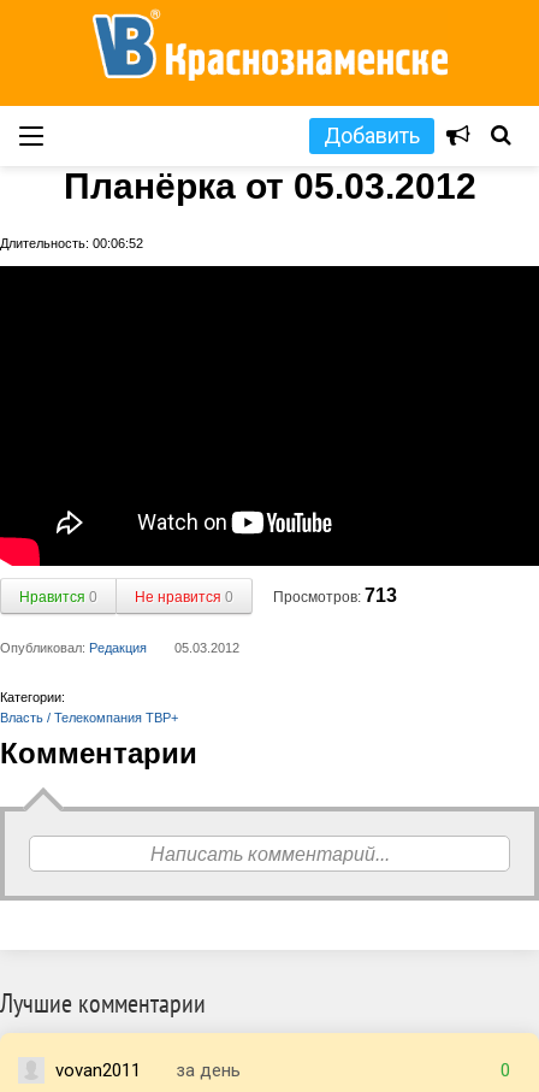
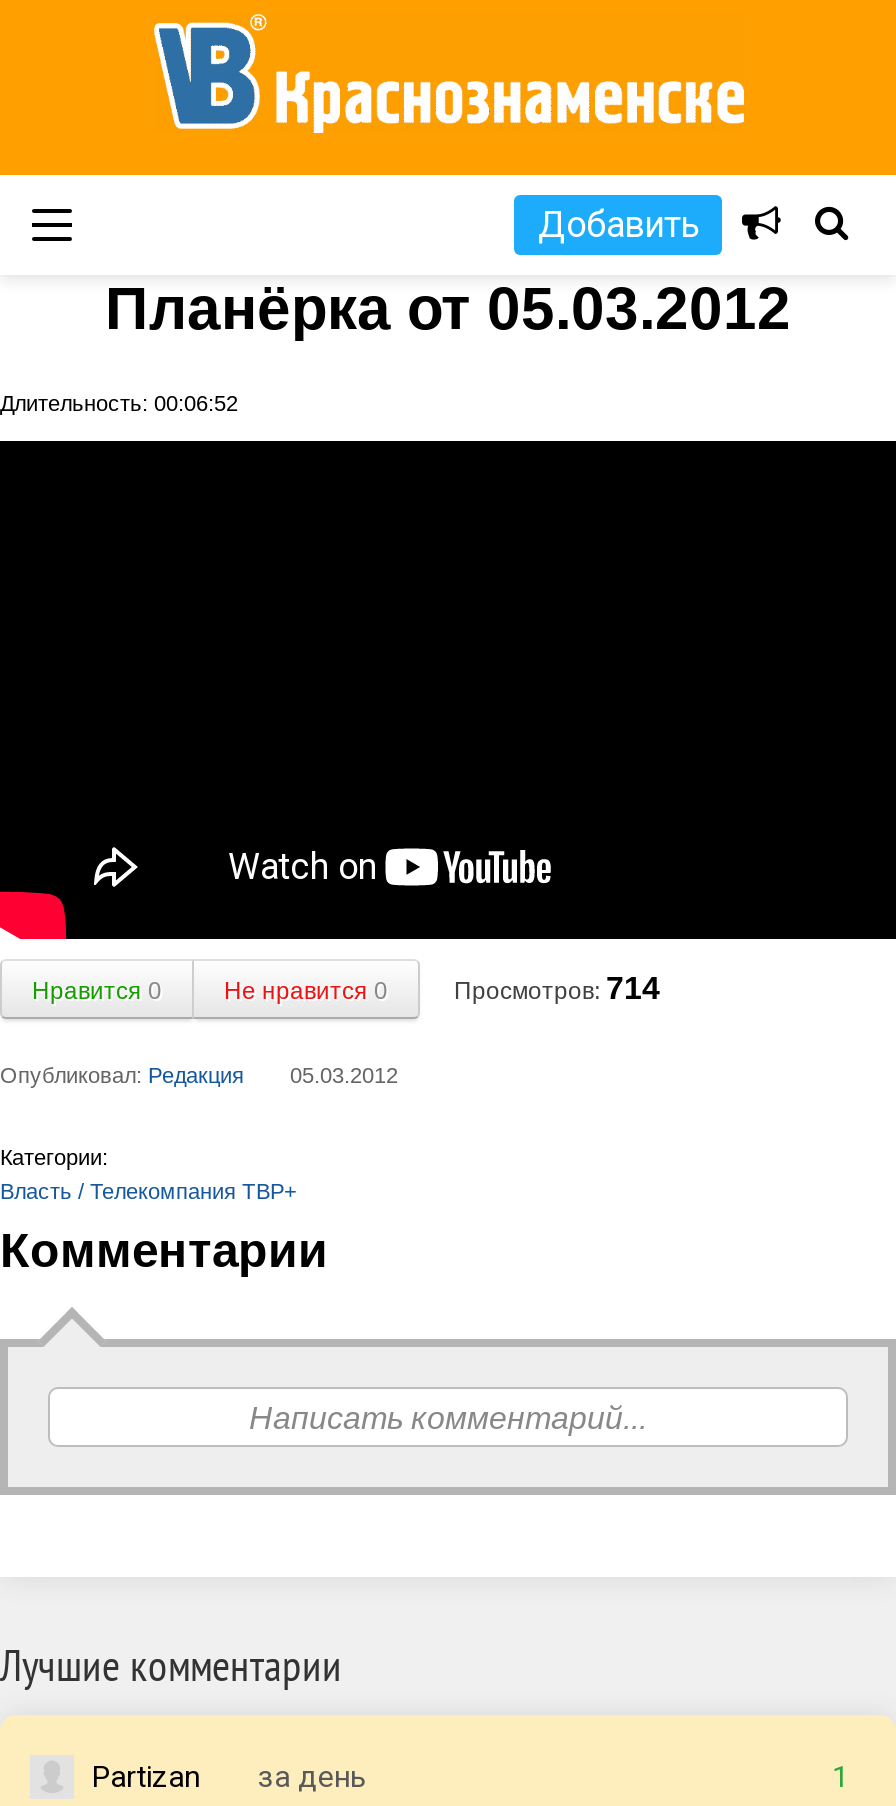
- Просмотров: 713
+ Просмотров: 714

- vovan2011
+ Partizan

- 0
+ 1
